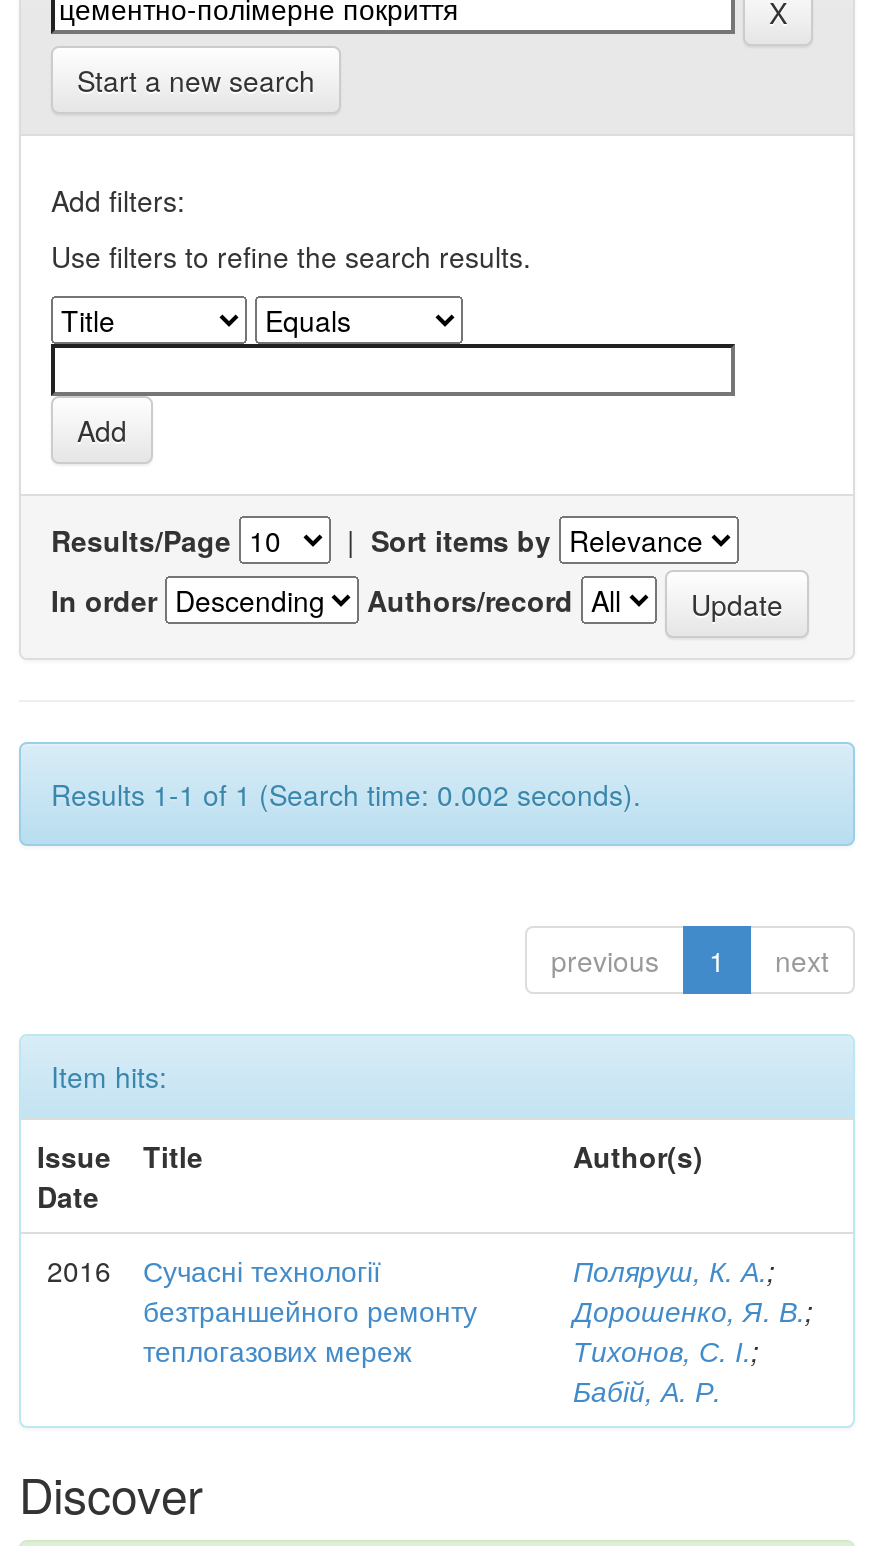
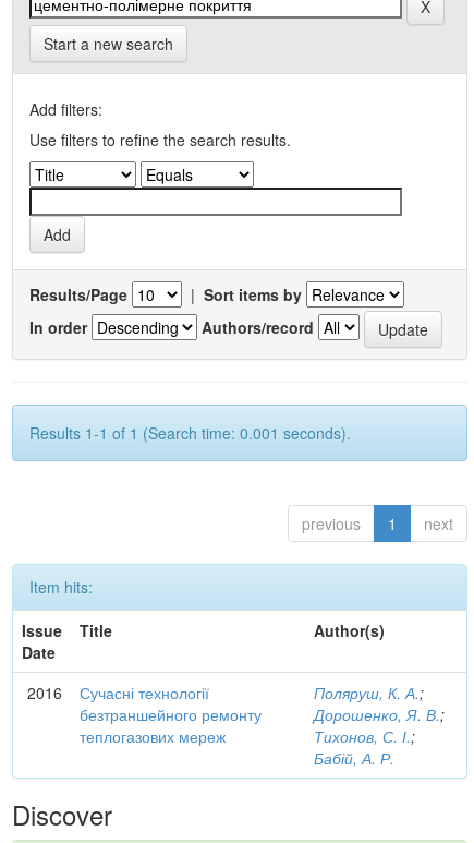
- Results 1-1 of 1 (Search time: 0.002 seconds).
+ Results 1-1 of 1 (Search time: 0.001 seconds).
